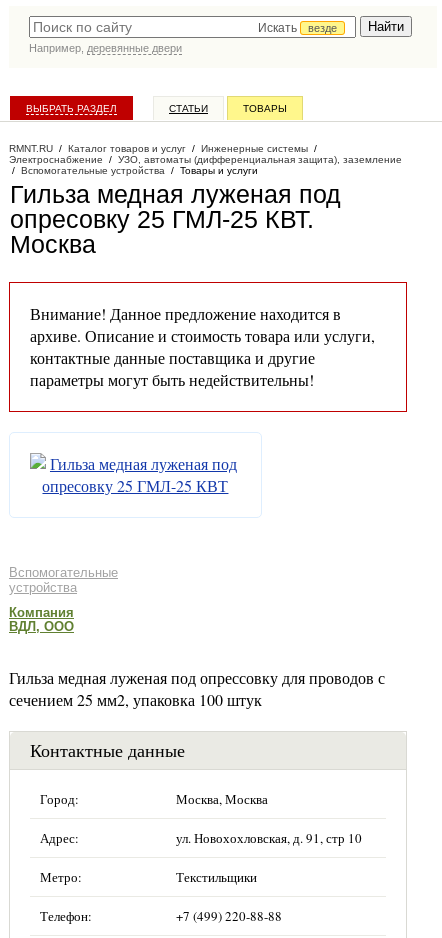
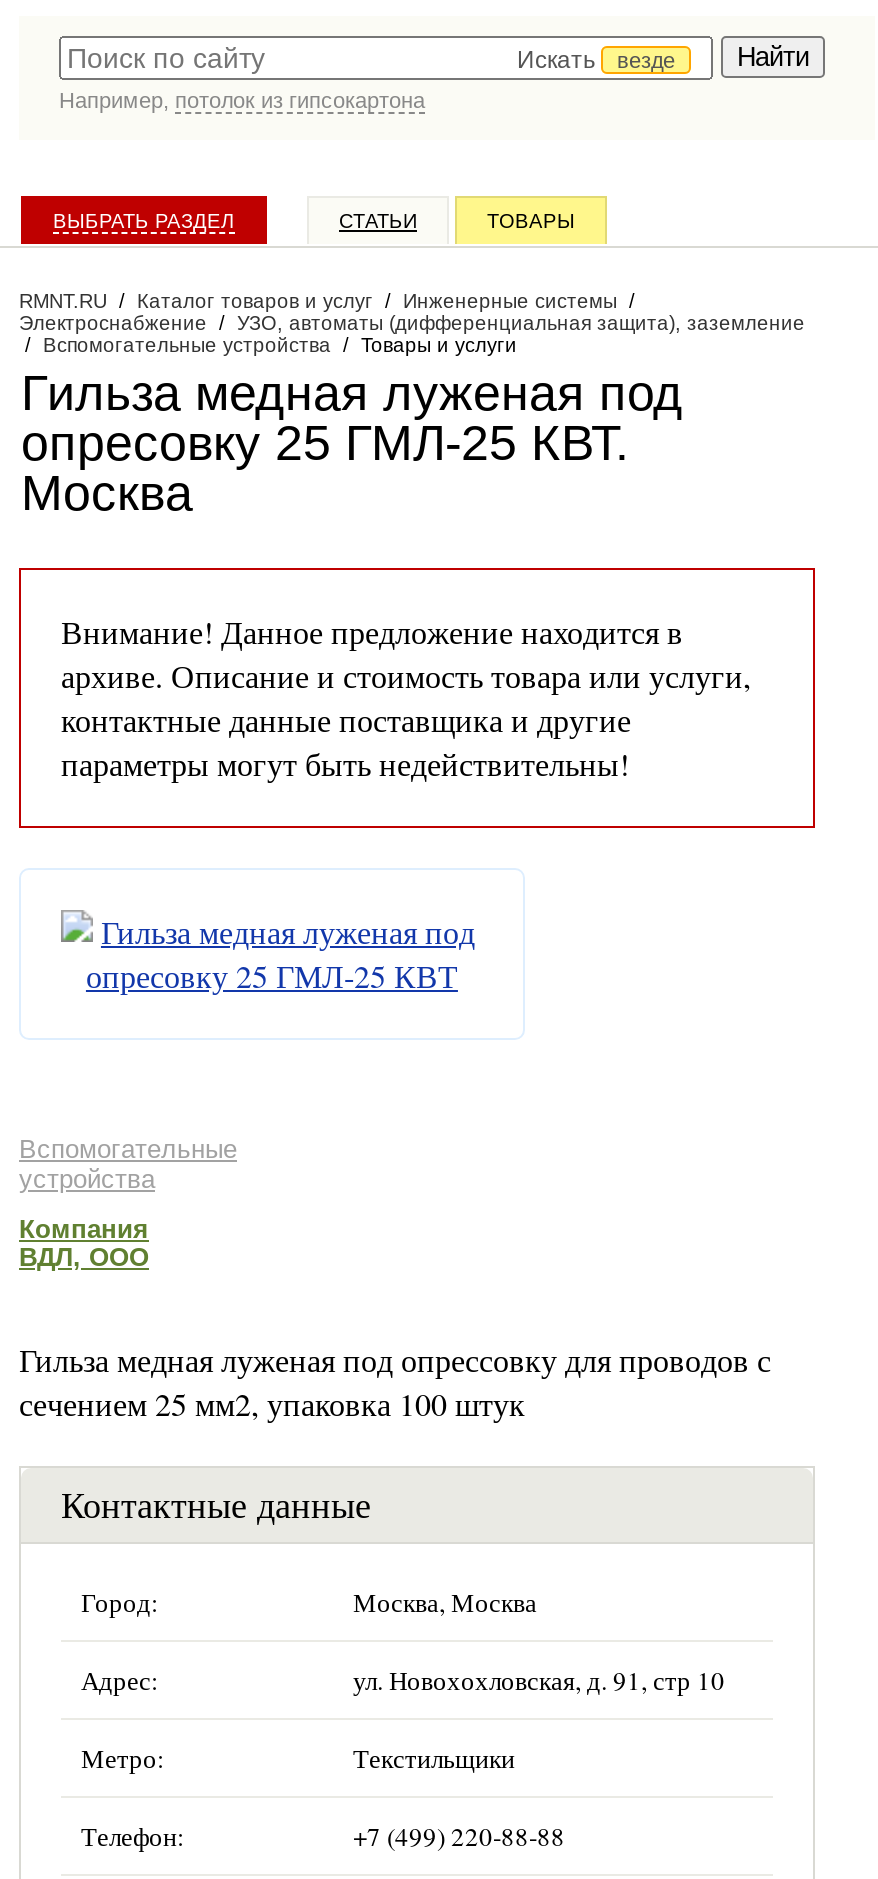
- Например, деревянные двери
+ Например, потолок из гипсокартона
